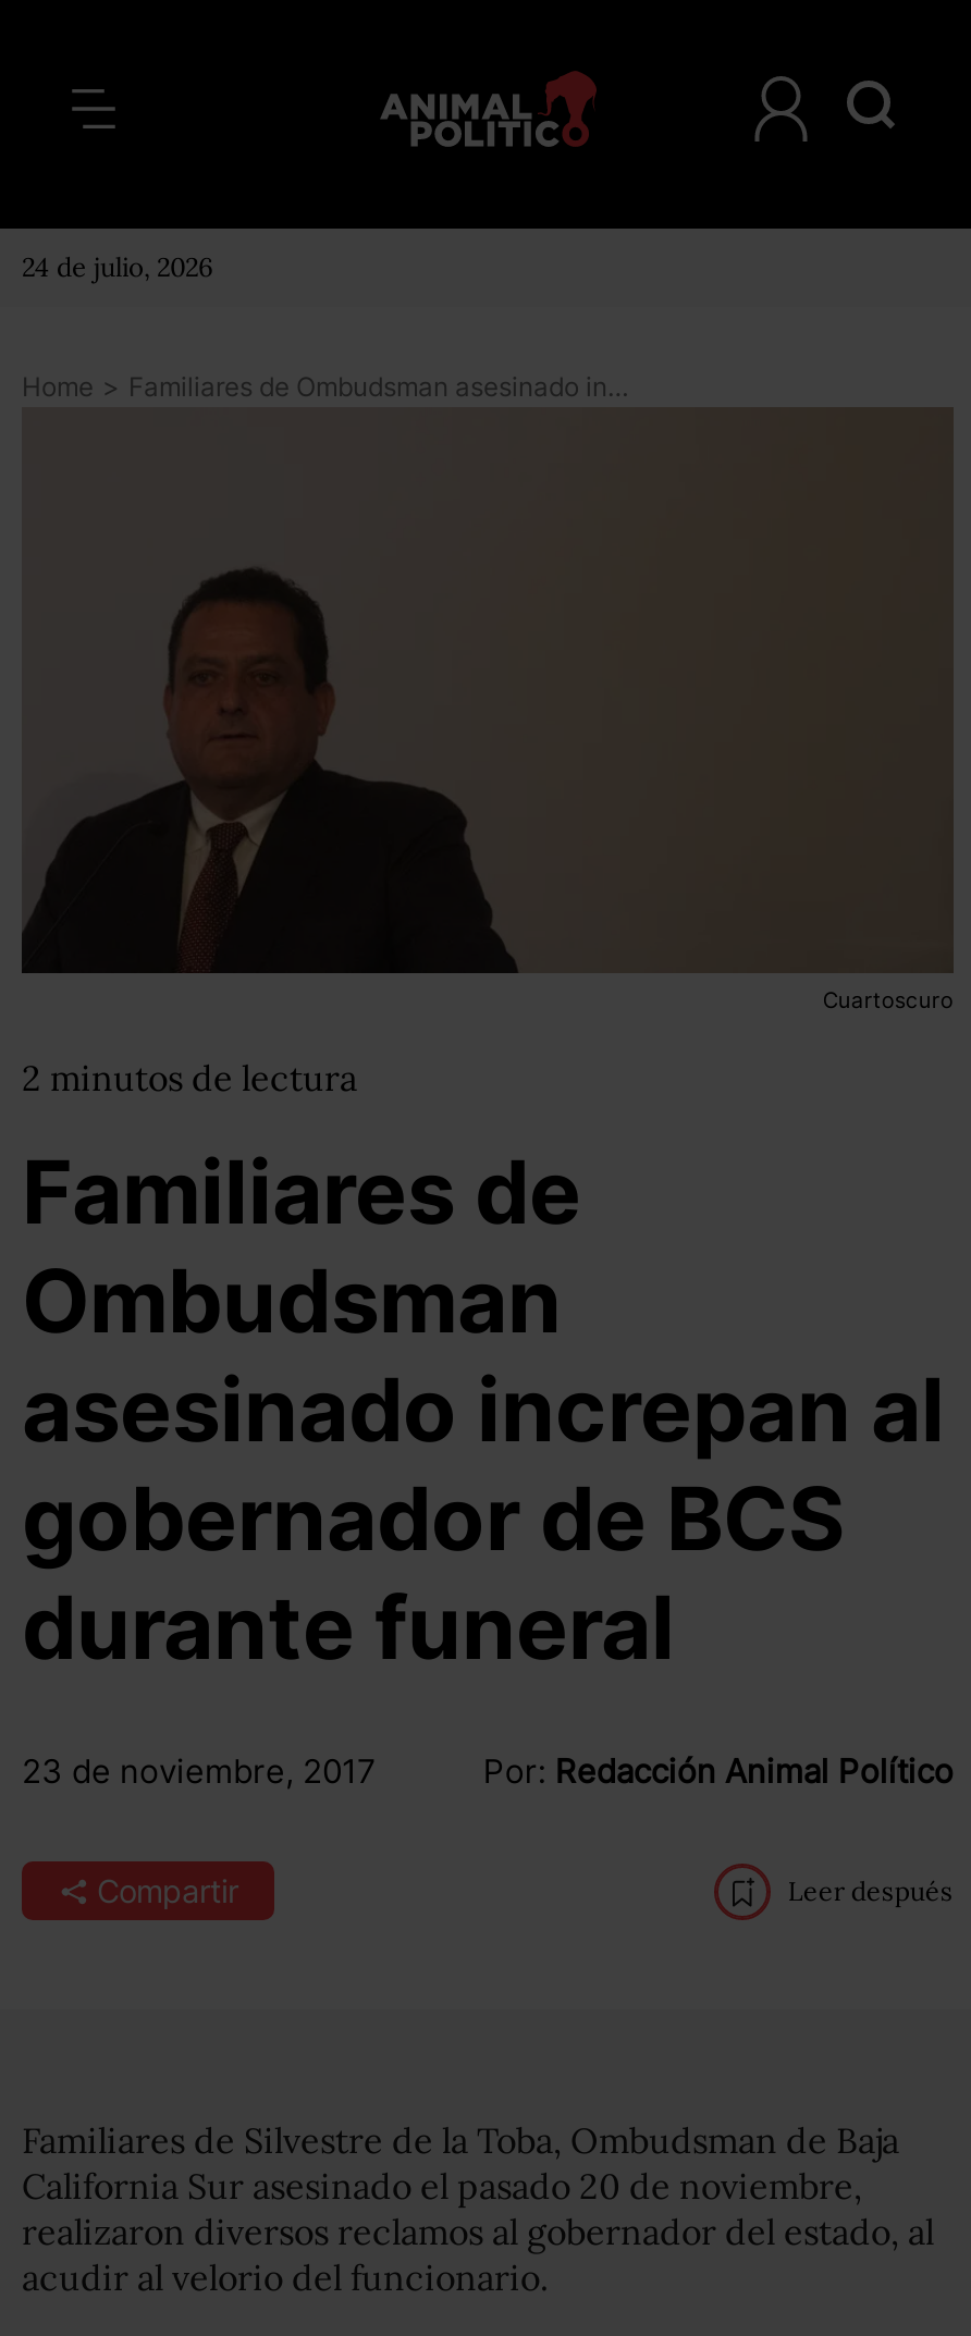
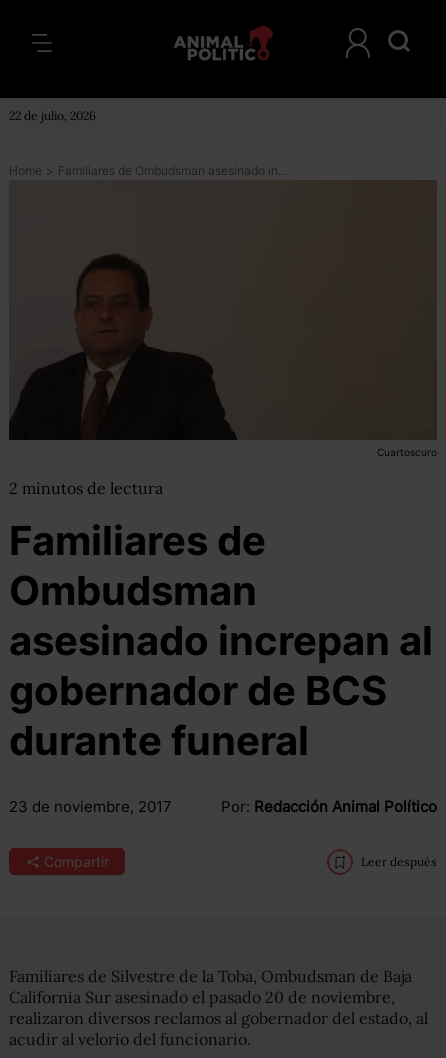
- 24 de julio, 2026
+ 22 de julio, 2026
